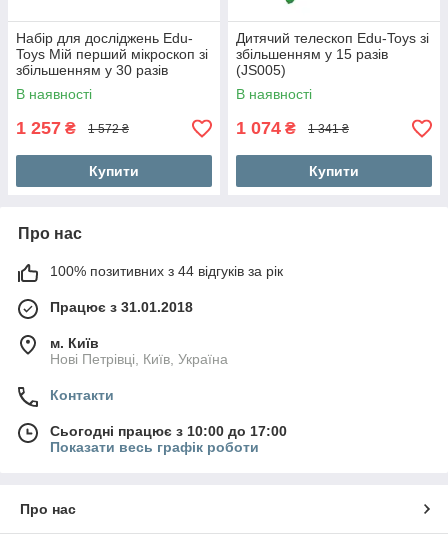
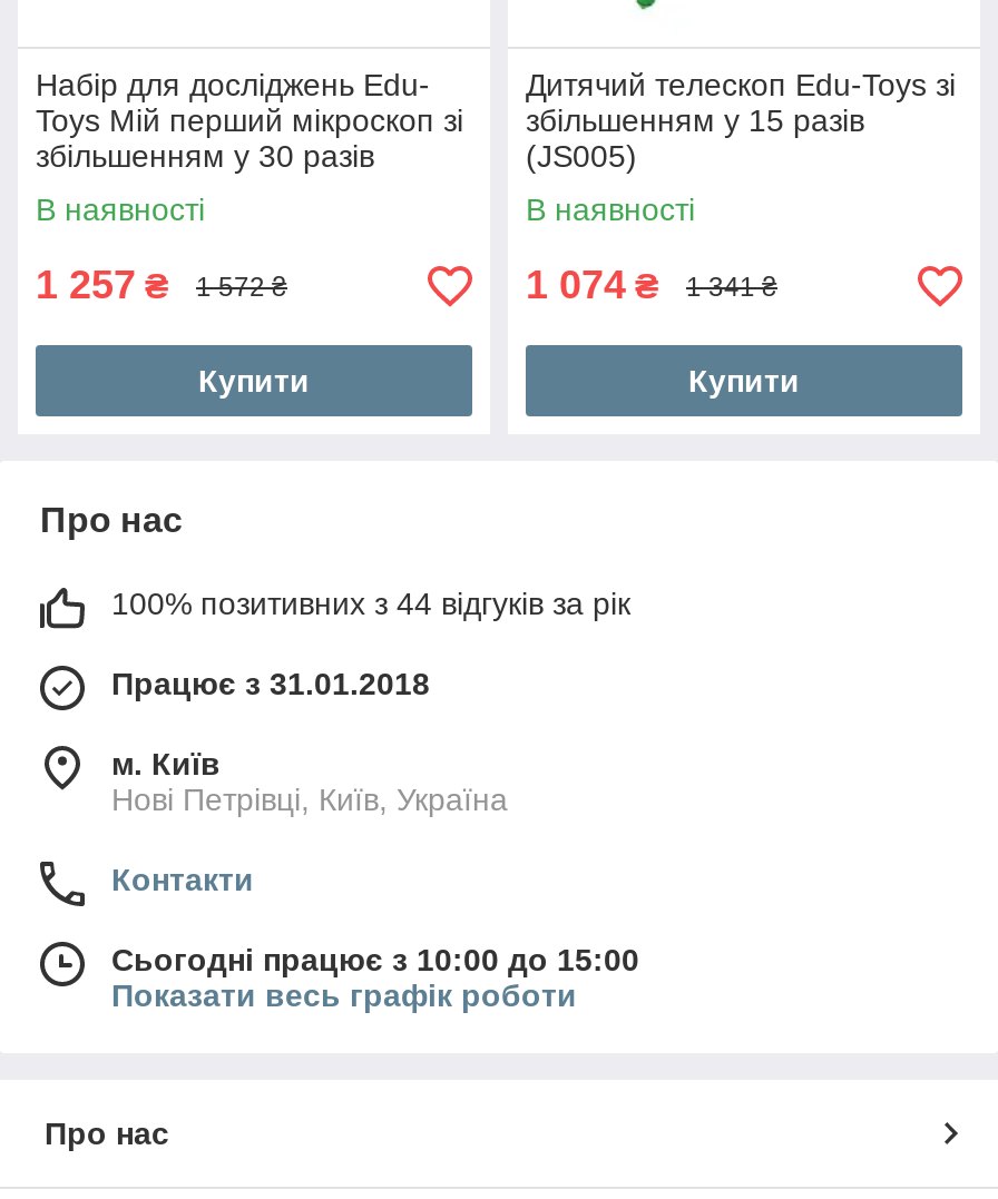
- Сьогодні працює з 10:00 до 17:00
+ Сьогодні працює з 10:00 до 15:00
